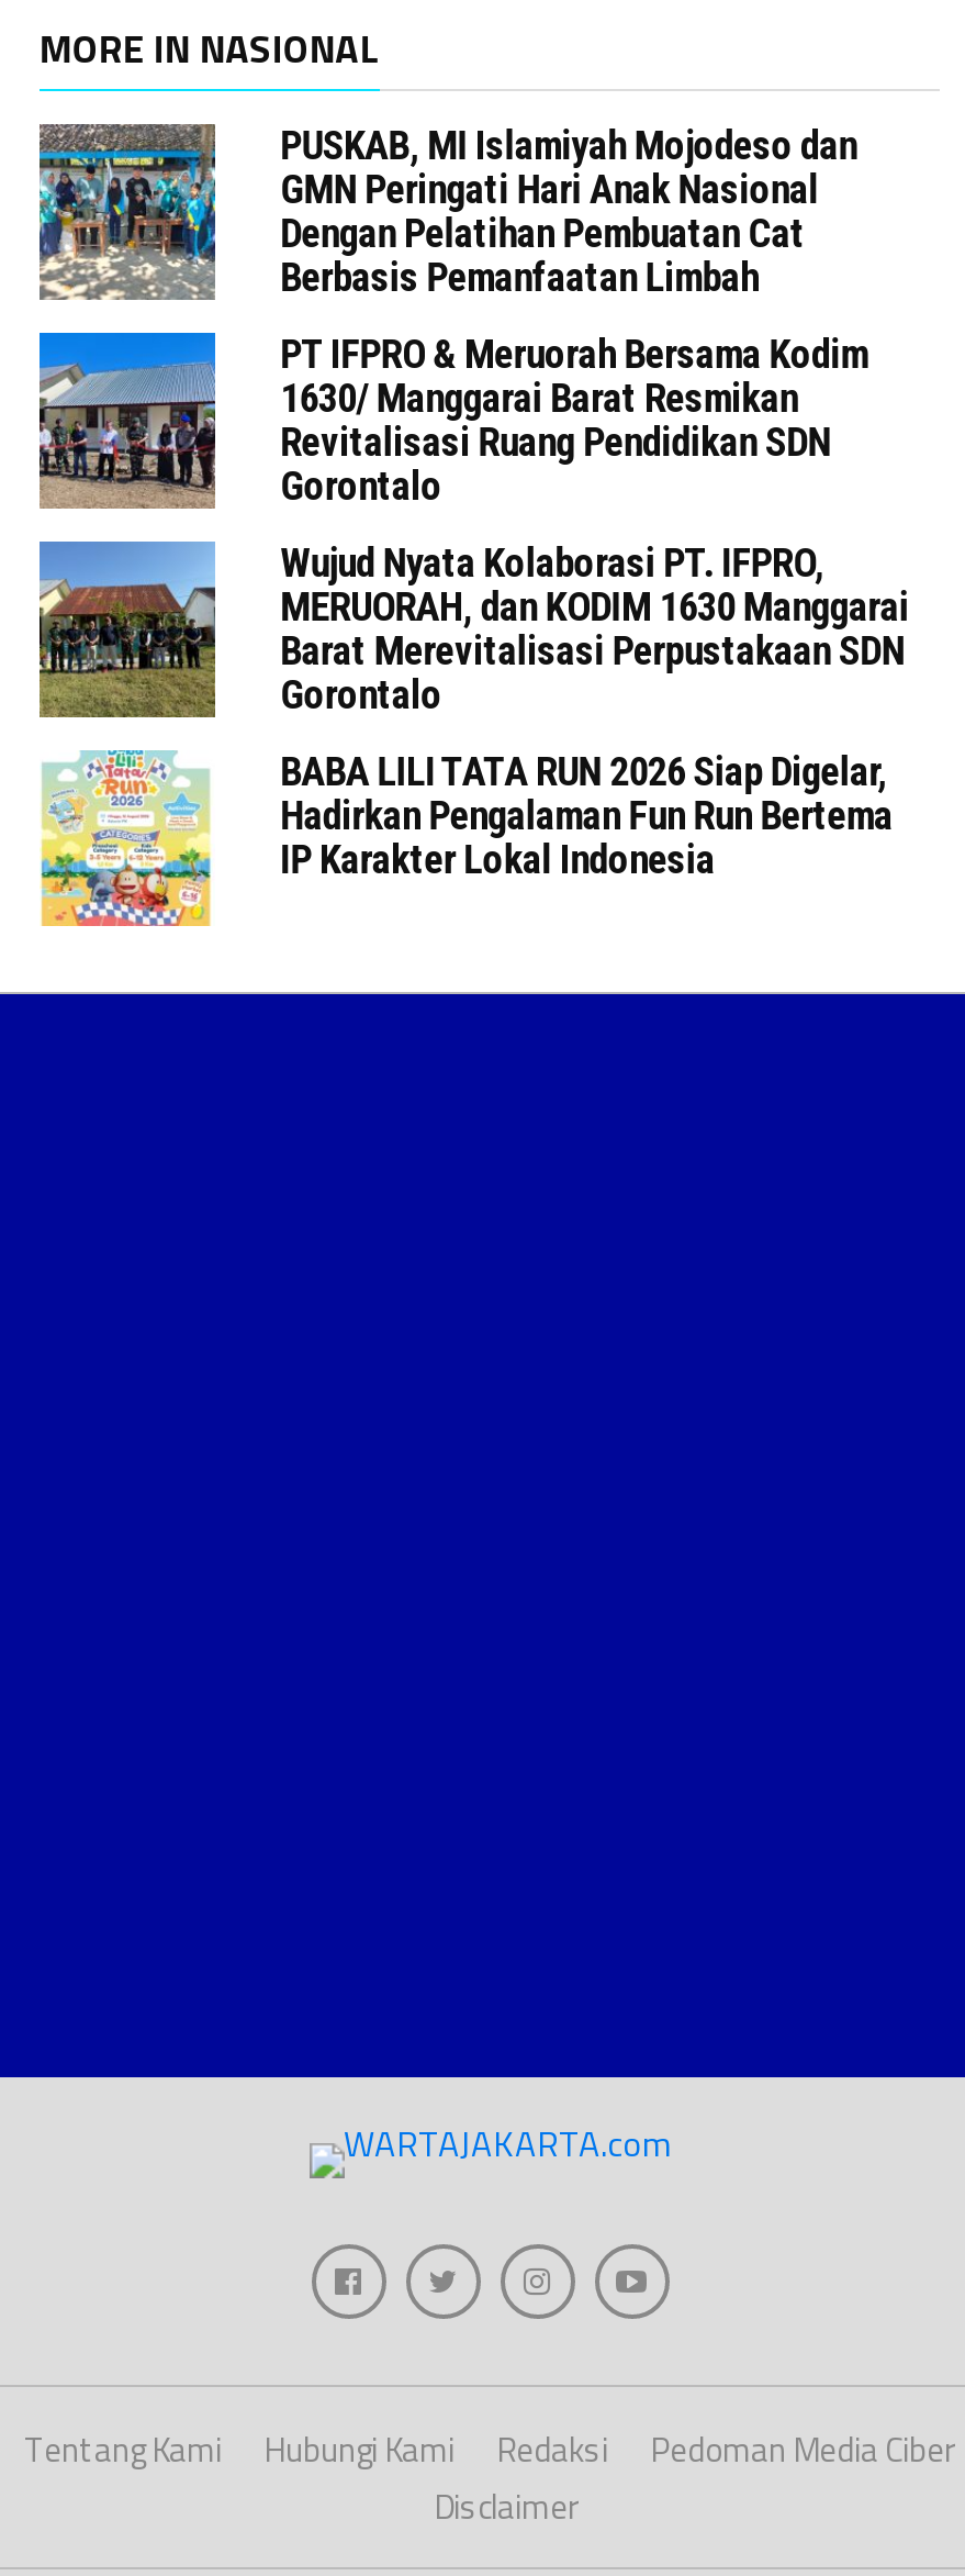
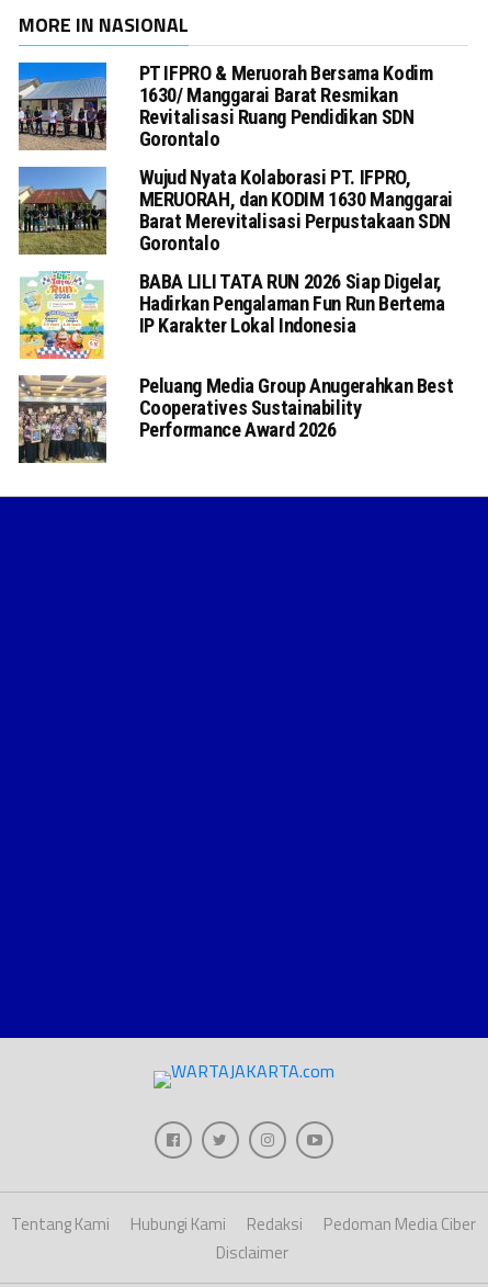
- [image]
- PUSKAB, MI Islamiyah Mojodeso dan
- GMN Peringati Hari Anak Nasional
- Dengan Pelatihan Pembuatan Cat
- Berbasis Pemanfaatan Limbah

moved up: [image] | PT IFPRO & Meruorah Bersama Kodim | 1630/ Manggarai Barat Resmikan | ... | Hadirkan Pengalaman Fun Run Bertema | IP Karakter Lokal Indonesia

+ [image]
+ Peluang Media Group Anugerahkan Best
+ Cooperatives Sustainability
+ Performance Award 2026
